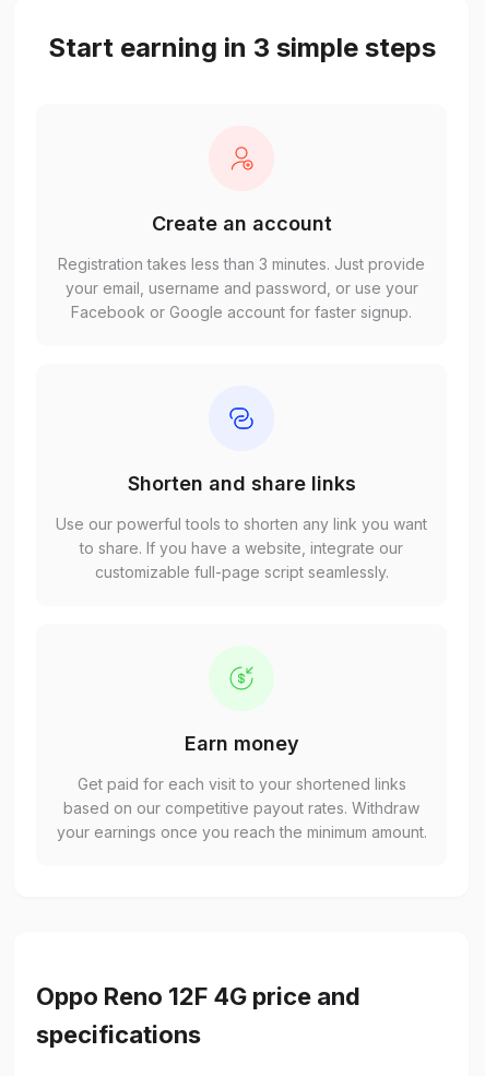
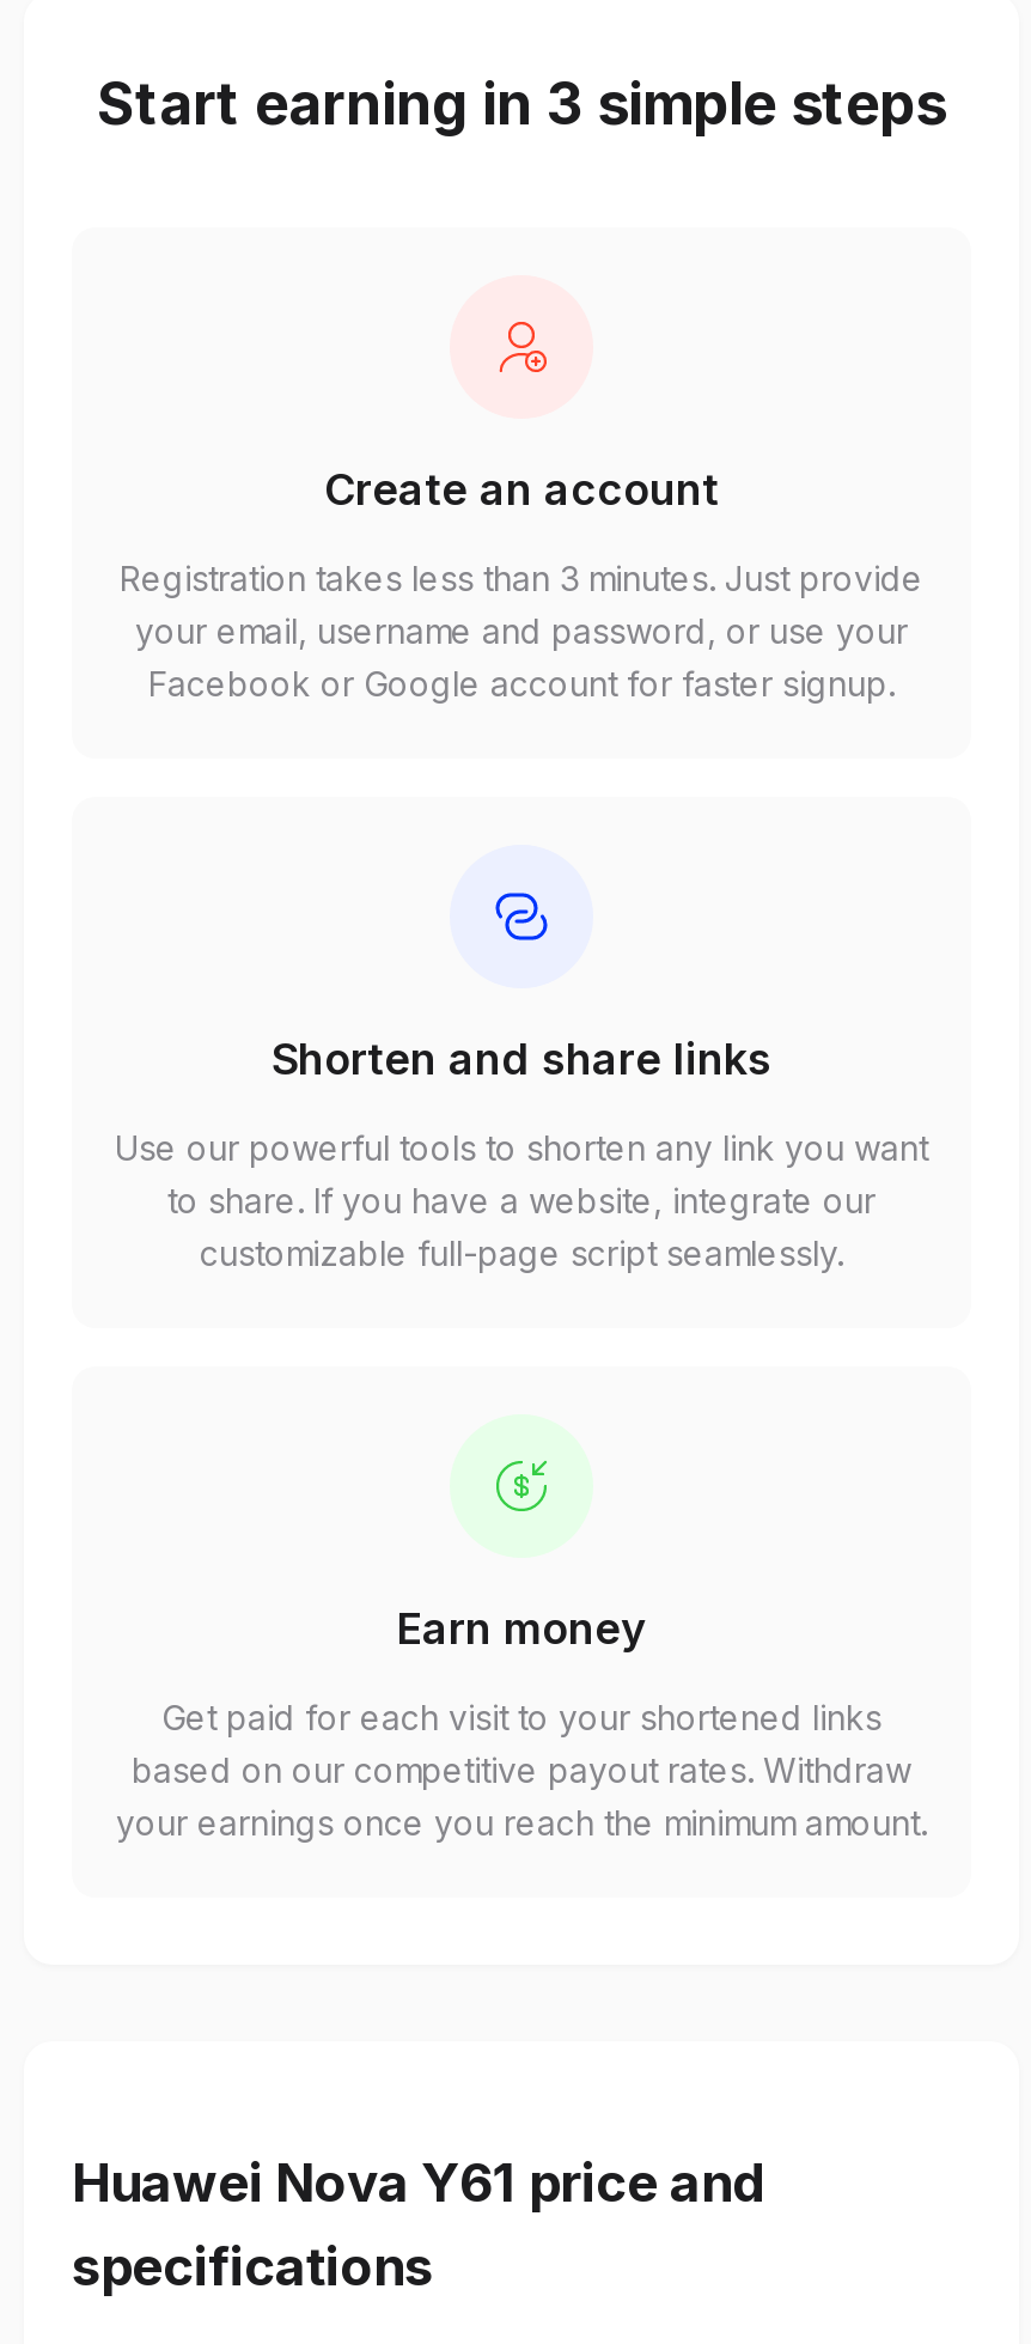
- Oppo Reno 12F 4G price and
+ Huawei Nova Y61 price and
